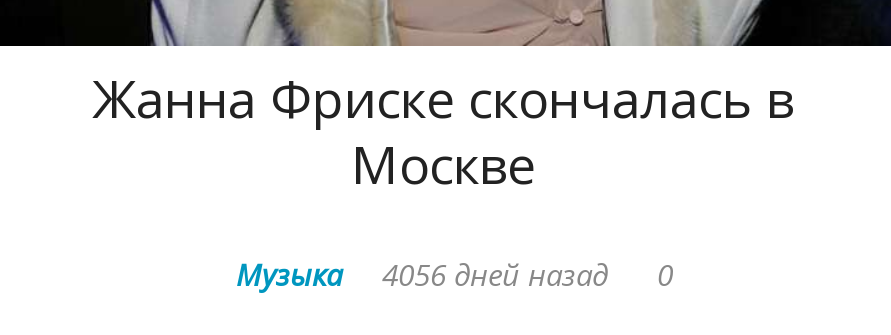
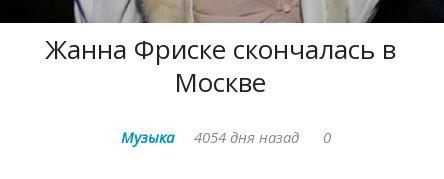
- Музыка 4056 дней назад 0
+ Музыка 4054 дня назад 0
